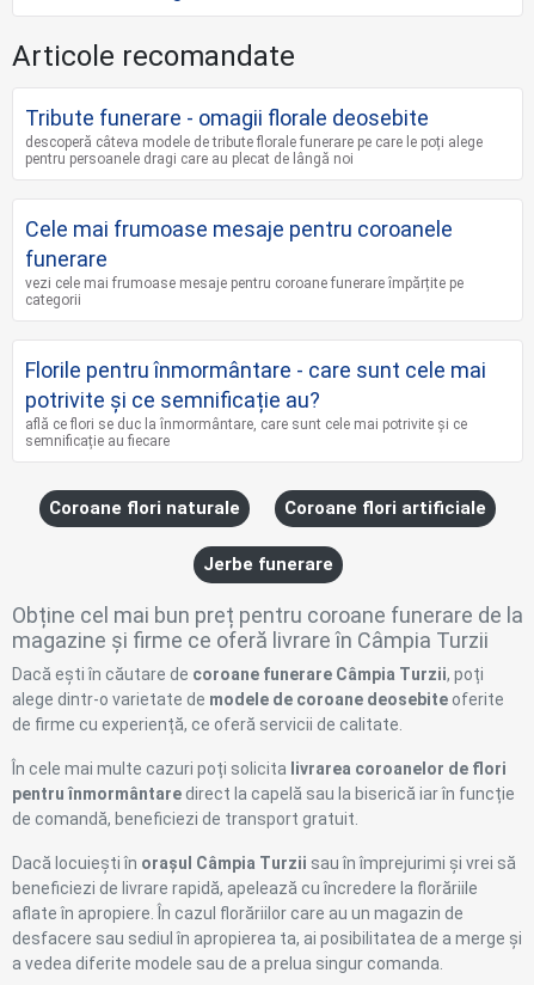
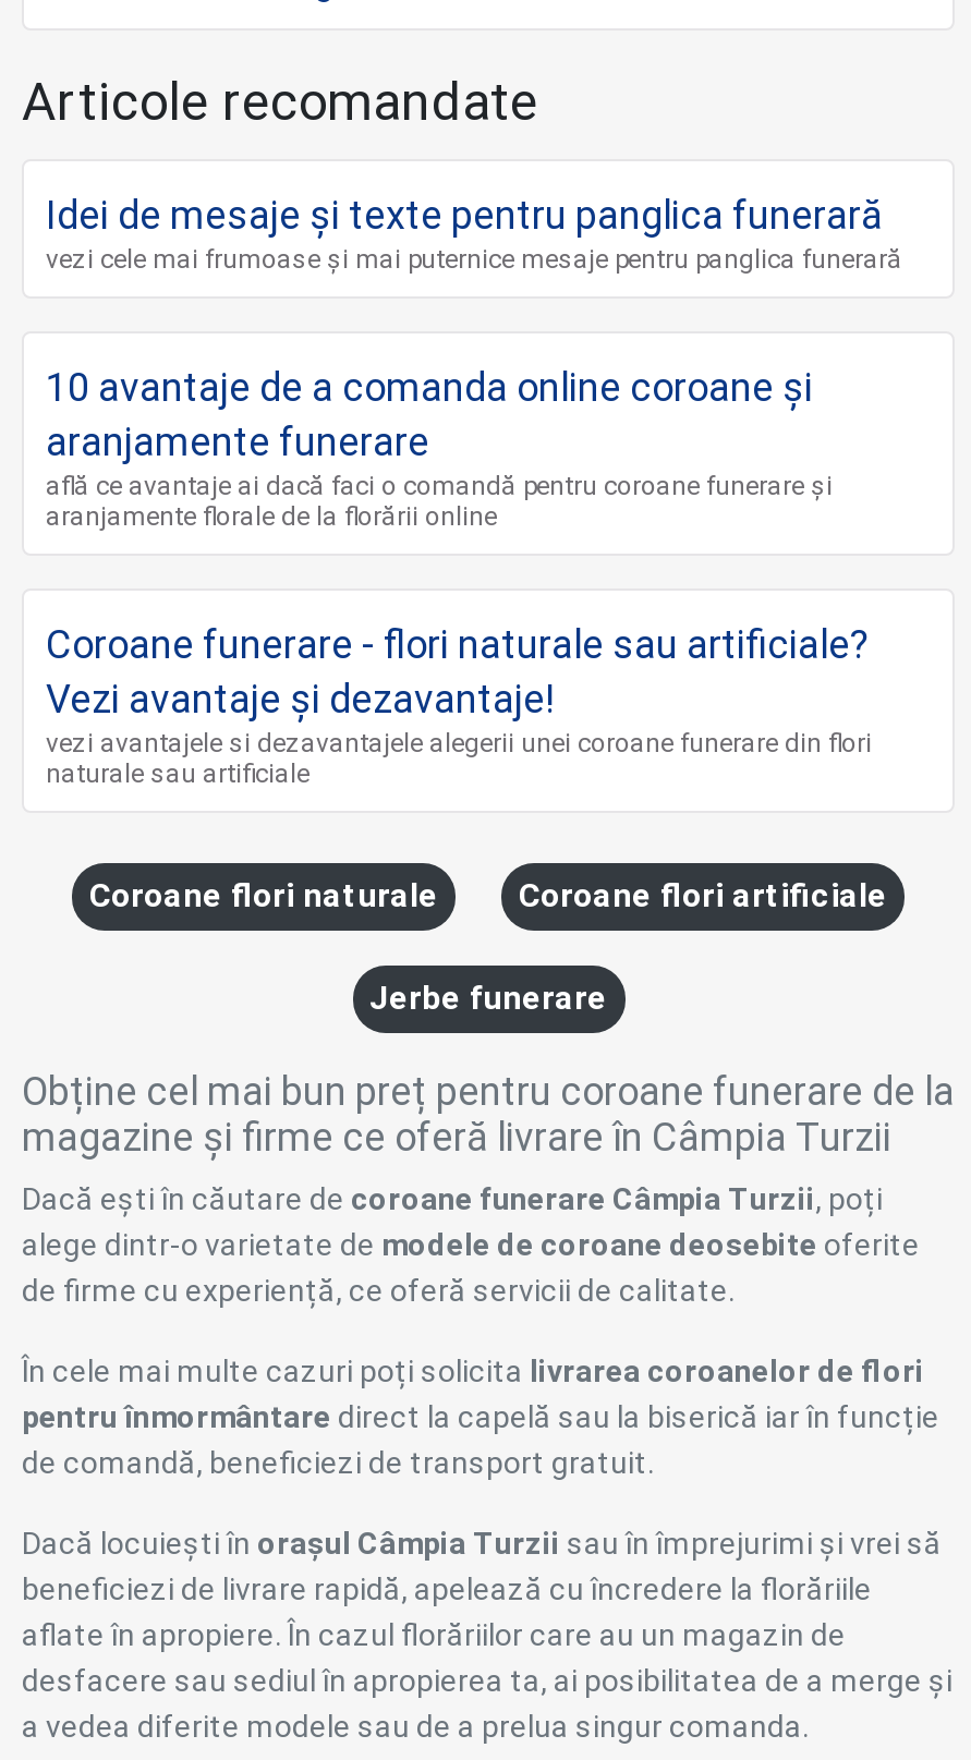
- Tribute funerare - omagii florale deosebite
- descoperă câteva modele de tribute florale funerare pe care le poți alege
- pentru persoanele dragi care au plecat de lângă noi
+ Idei de mesaje și texte pentru panglica funerară
+ vezi cele mai frumoase și mai puternice mesaje pentru panglica funerară

- Cele mai frumoase mesaje pentru coroanele
- funerare
- vezi cele mai frumoase mesaje pentru coroane funerare împărțite pe
- categorii
+ 10 avantaje de a comanda online coroane şi
+ aranjamente funerare
+ află ce avantaje ai dacă faci o comandă pentru coroane funerare și
+ aranjamente florale de la florării online

- Florile pentru înmormântare - care sunt cele mai
- potrivite și ce semnificație au?
- află ce flori se duc la înmormântare, care sunt cele mai potrivite și ce
- semnificație au fiecare
+ Coroane funerare - flori naturale sau artificiale?
+ Vezi avantaje și dezavantaje!
+ vezi avantajele si dezavantajele alegerii unei coroane funerare din flori
+ naturale sau artificiale
